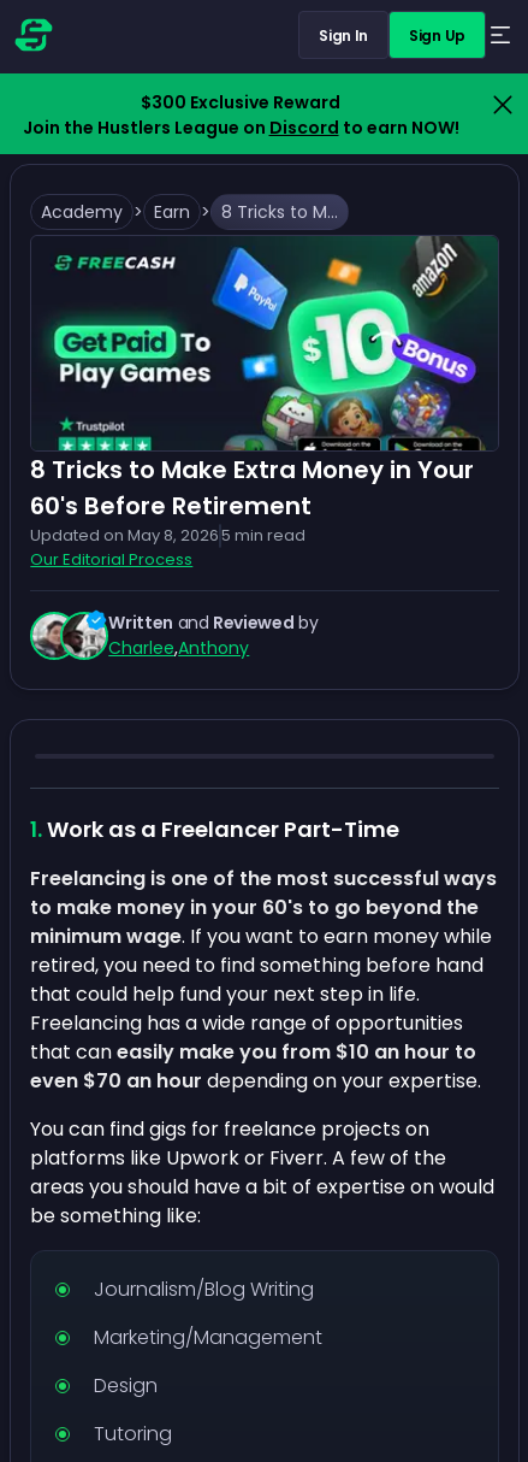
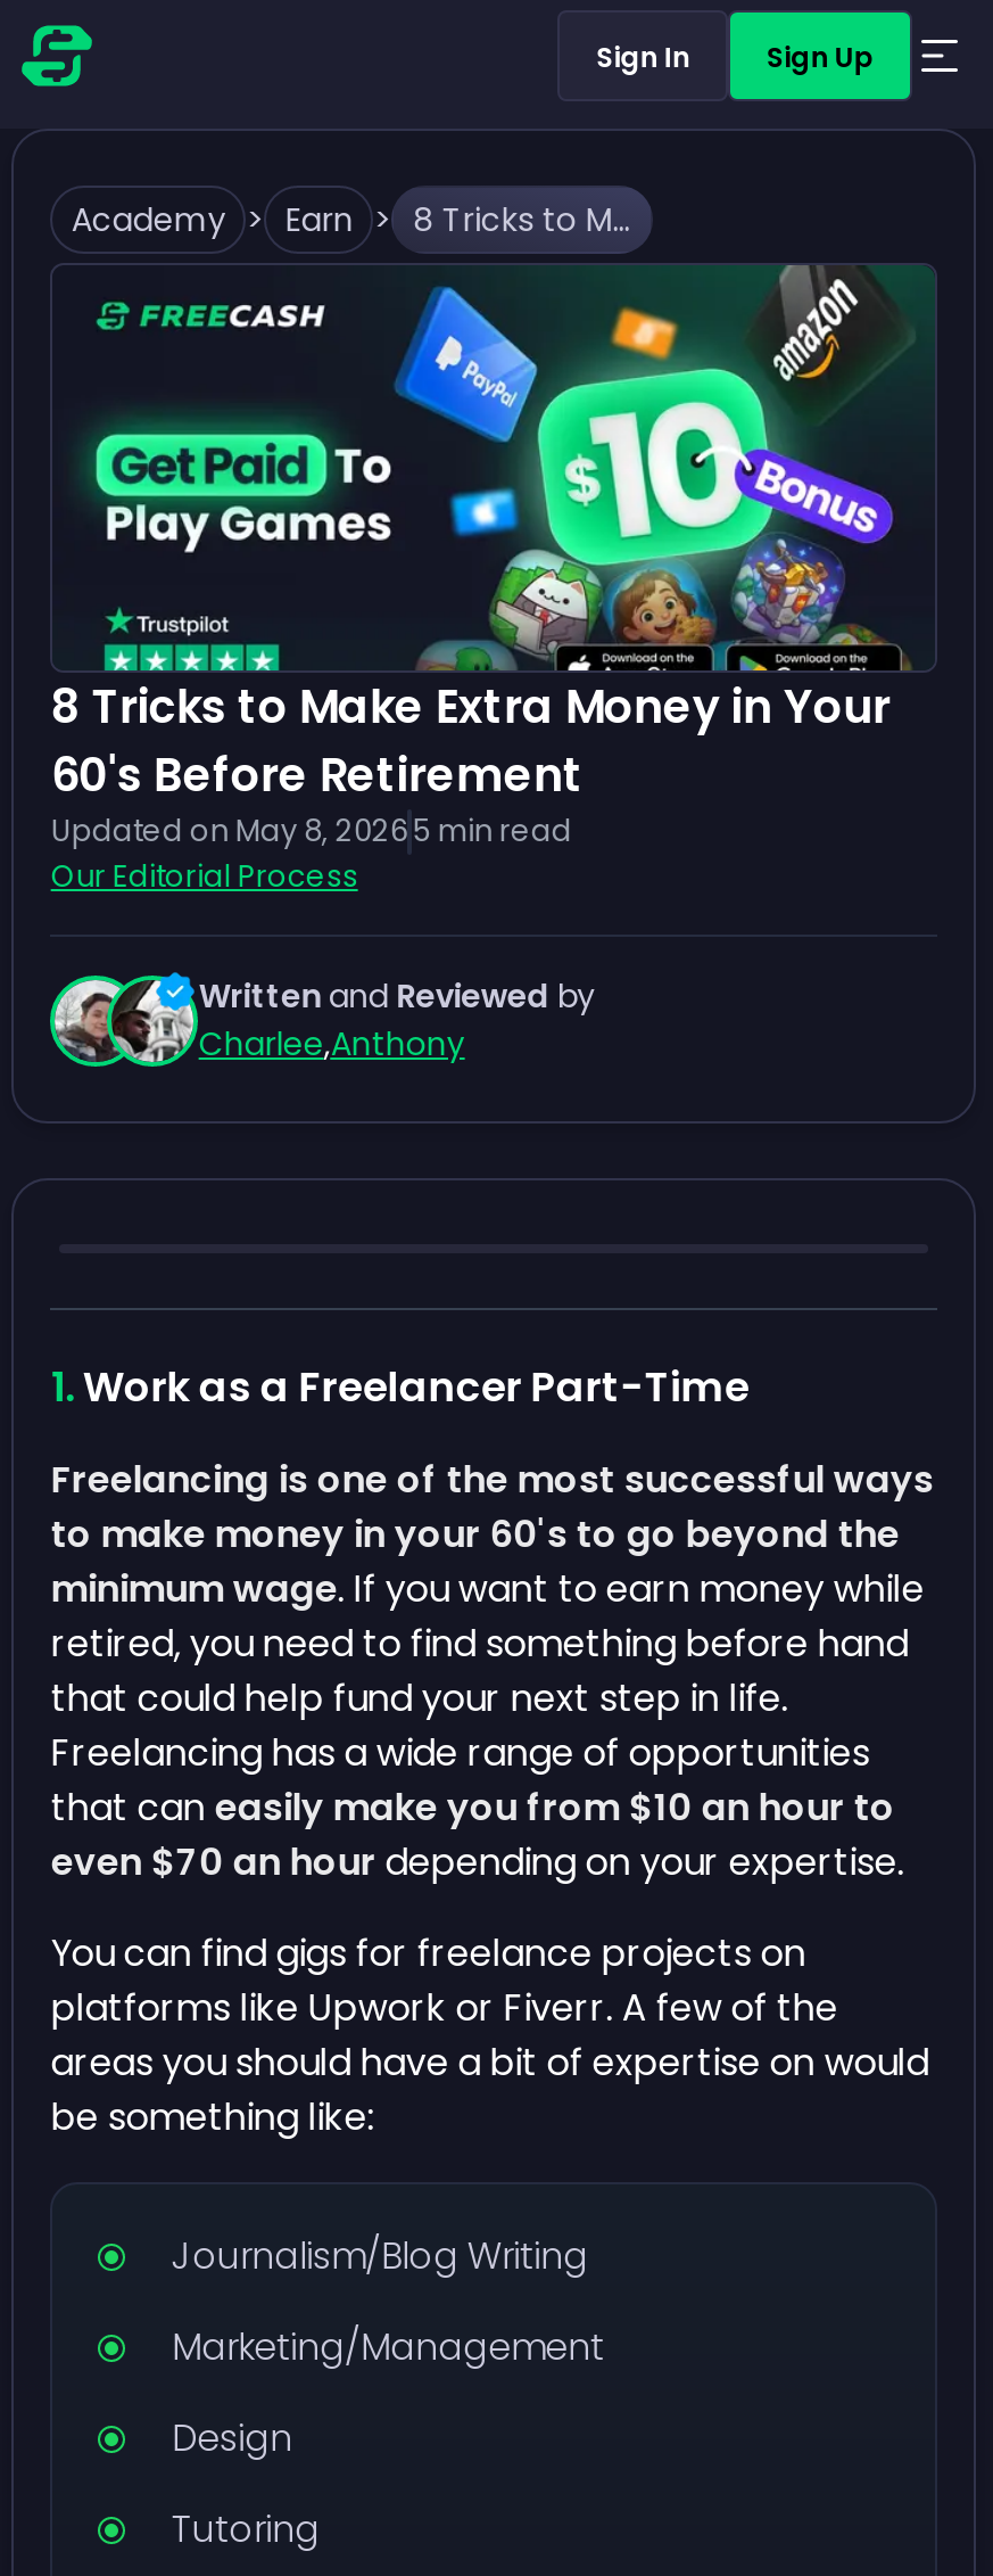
- $300 Exclusive Reward
- Join the Hustlers League on Discord to earn NOW!
